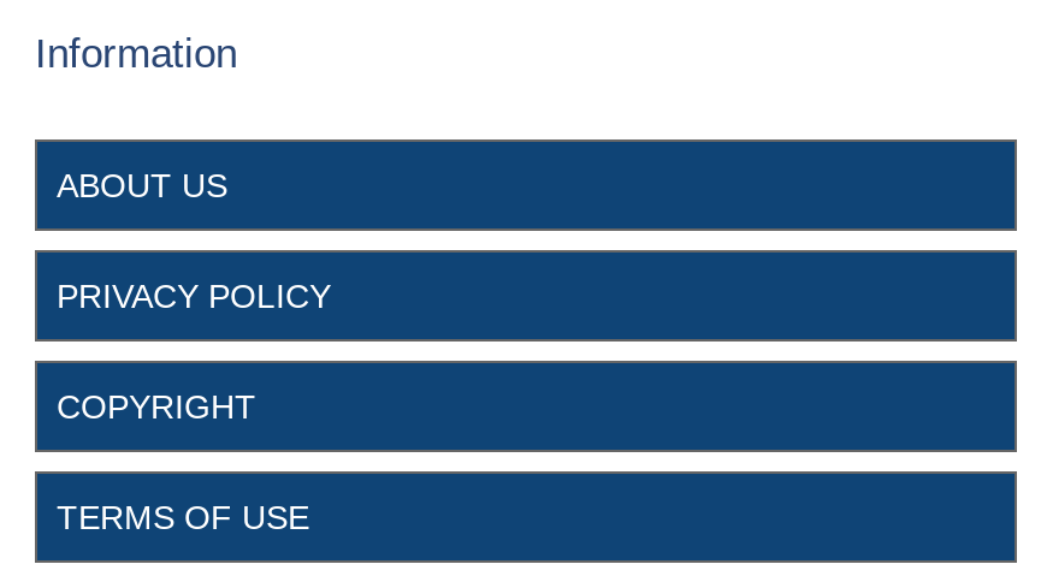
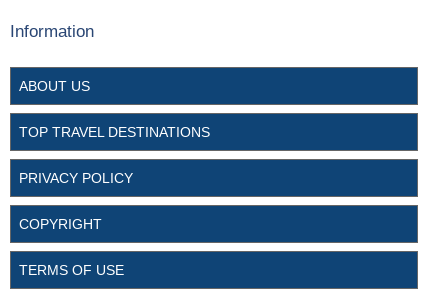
+ TOP TRAVEL DESTINATIONS
